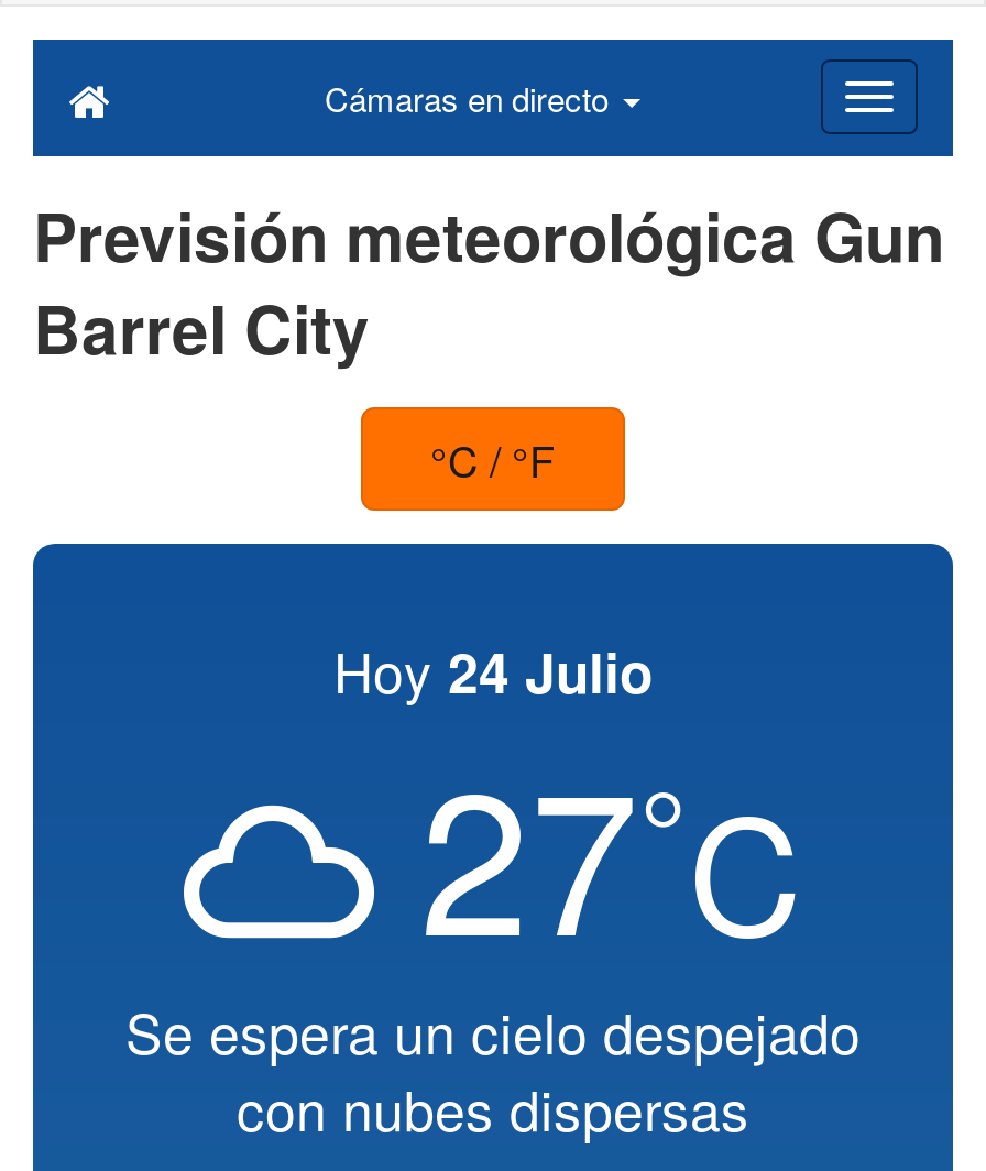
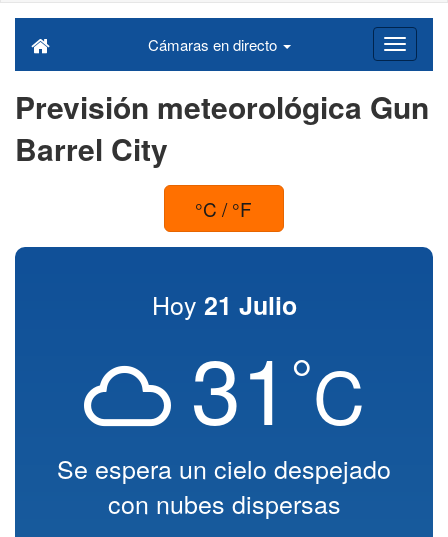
- Hoy 24 Julio
+ Hoy 21 Julio

- 27°C
+ 31°C
